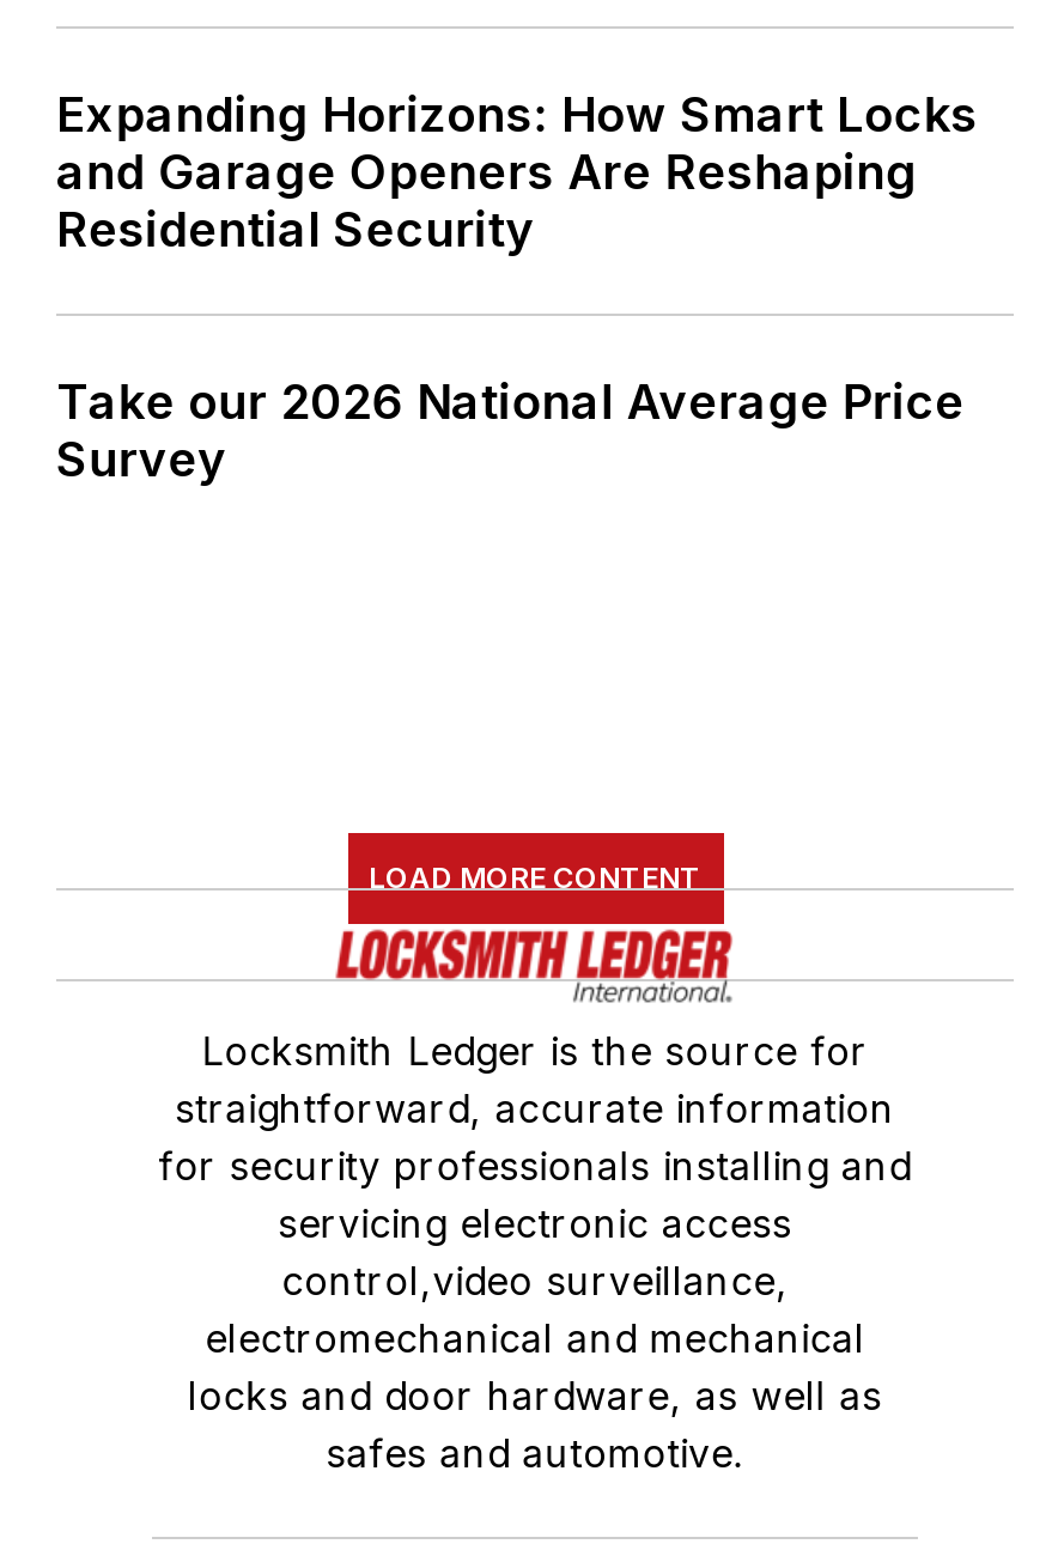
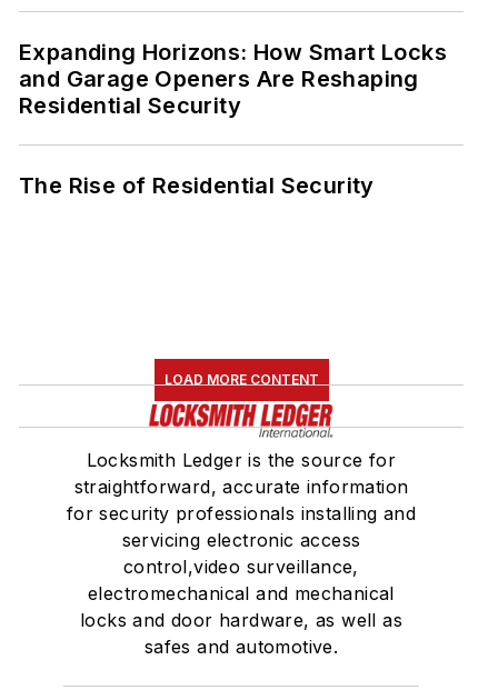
- Take our 2026 National Average Price
- Survey
+ The Rise of Residential Security
